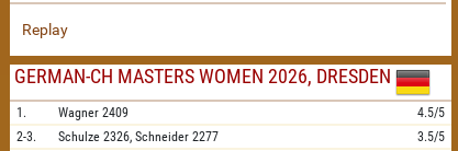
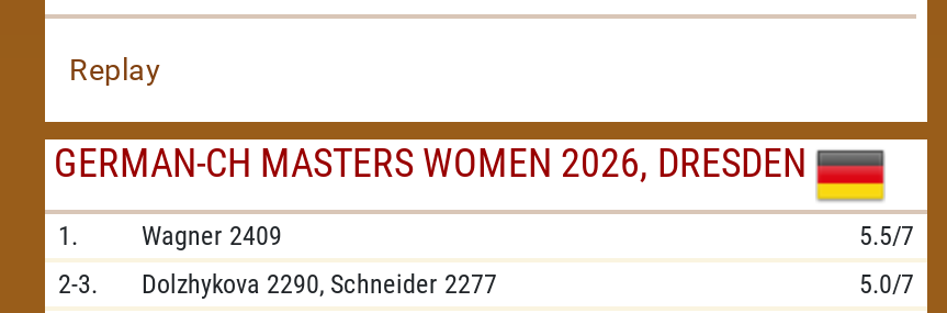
- 4.5/5
+ 5.5/7

- Schulze 2326, Schneider 2277
+ Dolzhykova 2290, Schneider 2277

- 3.5/5
+ 5.0/7
